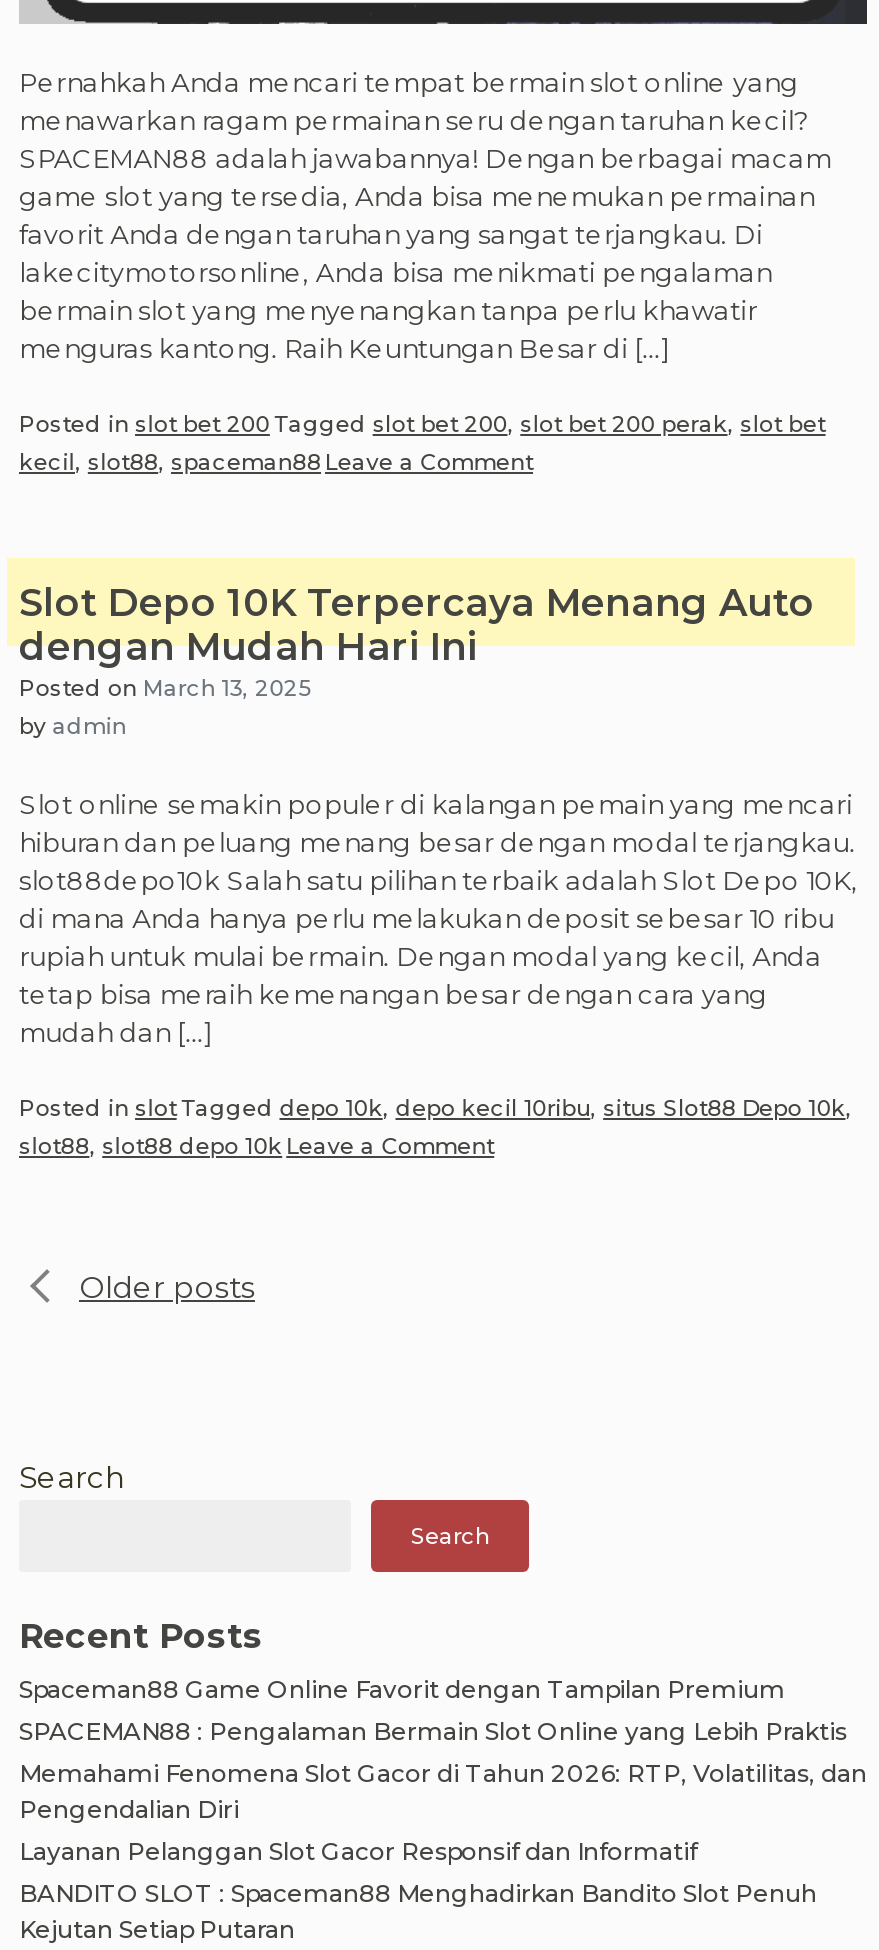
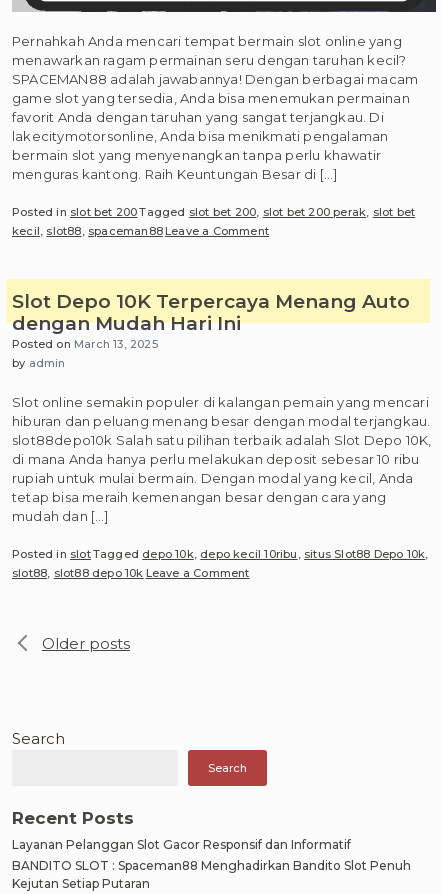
- Spaceman88 Game Online Favorit dengan Tampilan Premium
- SPACEMAN88 : Pengalaman Bermain Slot Online yang Lebih Praktis
- Memahami Fenomena Slot Gacor di Tahun 2026: RTP, Volatilitas, dan
- Pengendalian Diri
